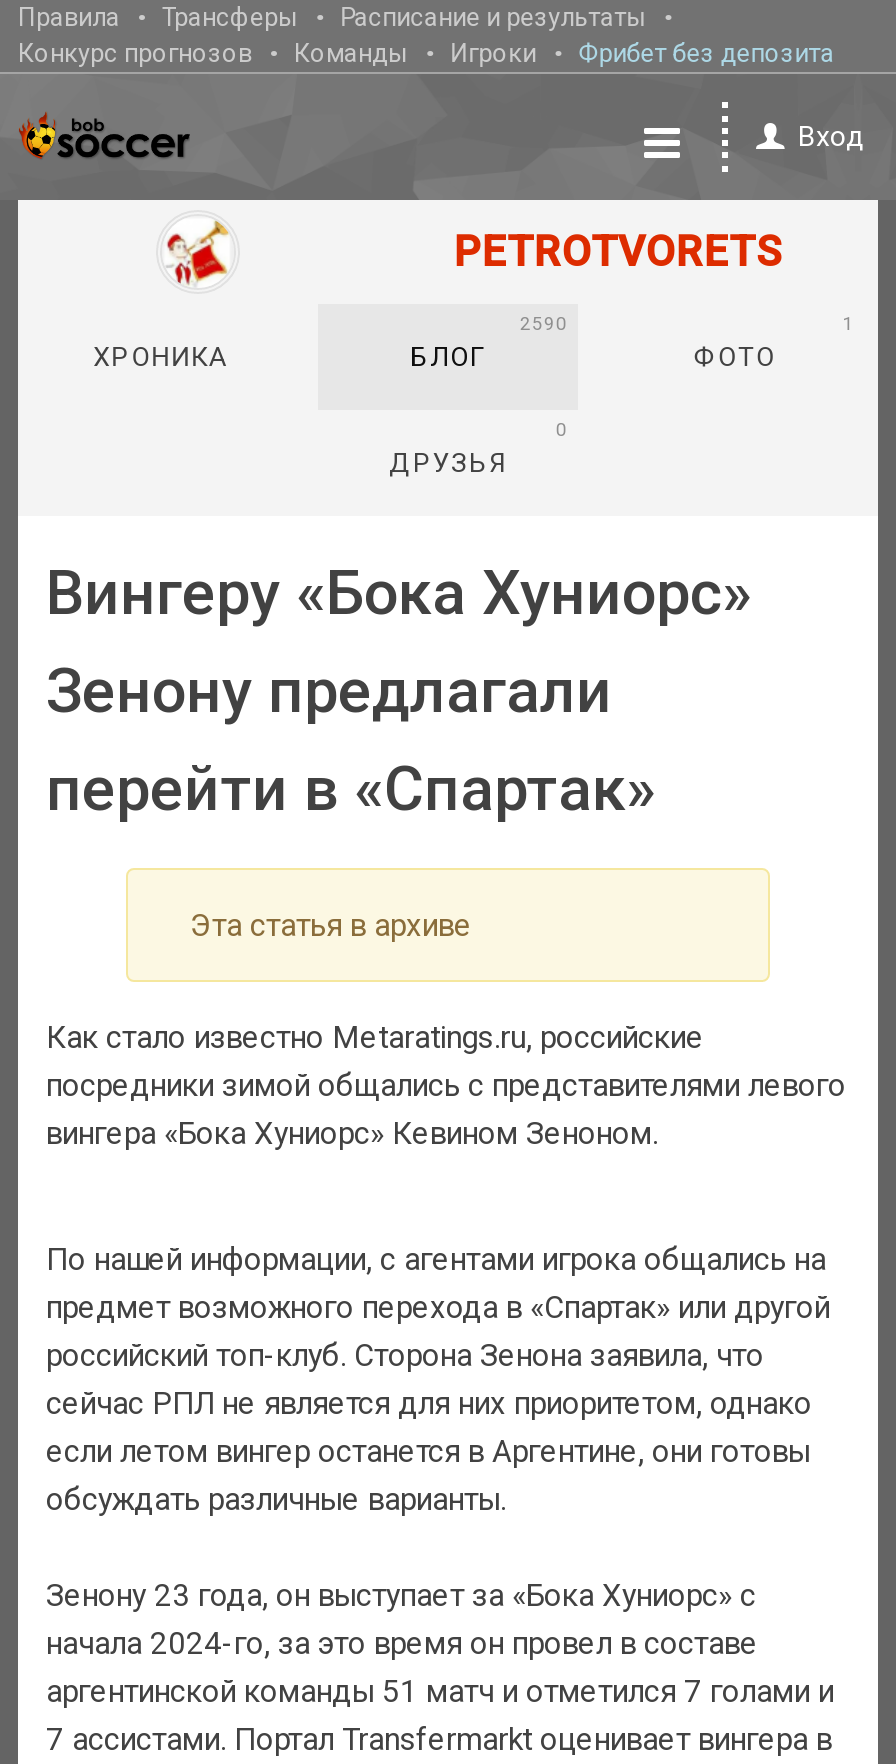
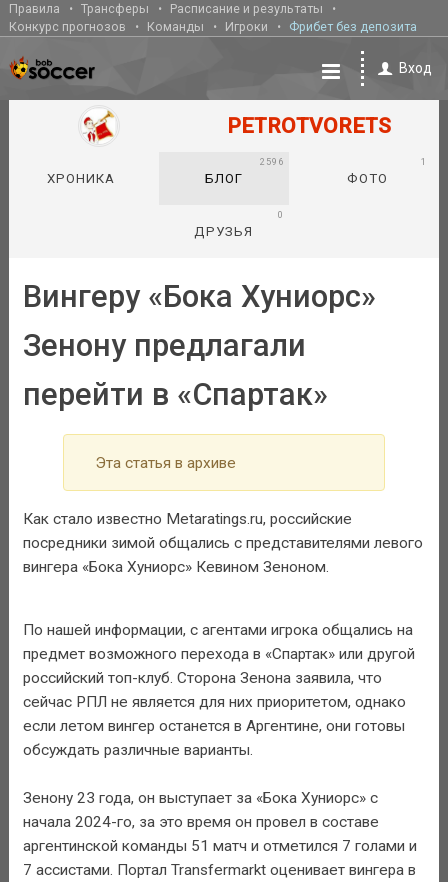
- 2590
+ 2596
